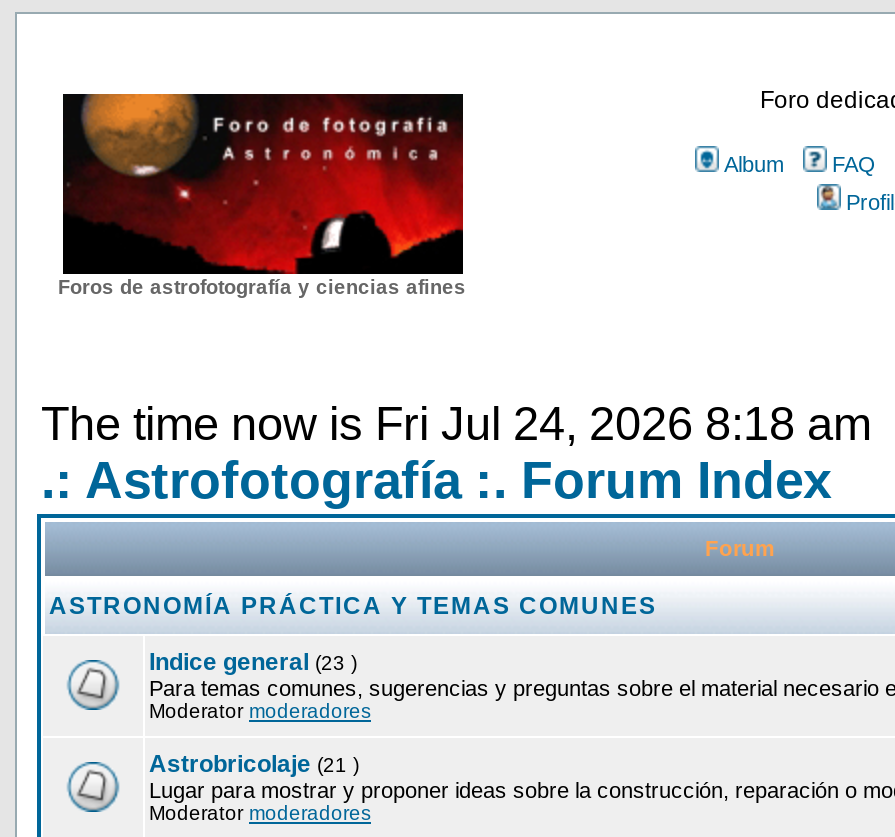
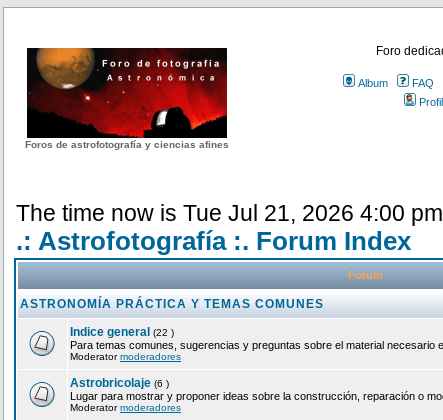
- The time now is Fri Jul 24, 2026 8:18 am
+ The time now is Tue Jul 21, 2026 4:00 pm

- Indice general (23 )
+ Indice general (22 )

- Astrobricolaje (21 )
+ Astrobricolaje (6 )
